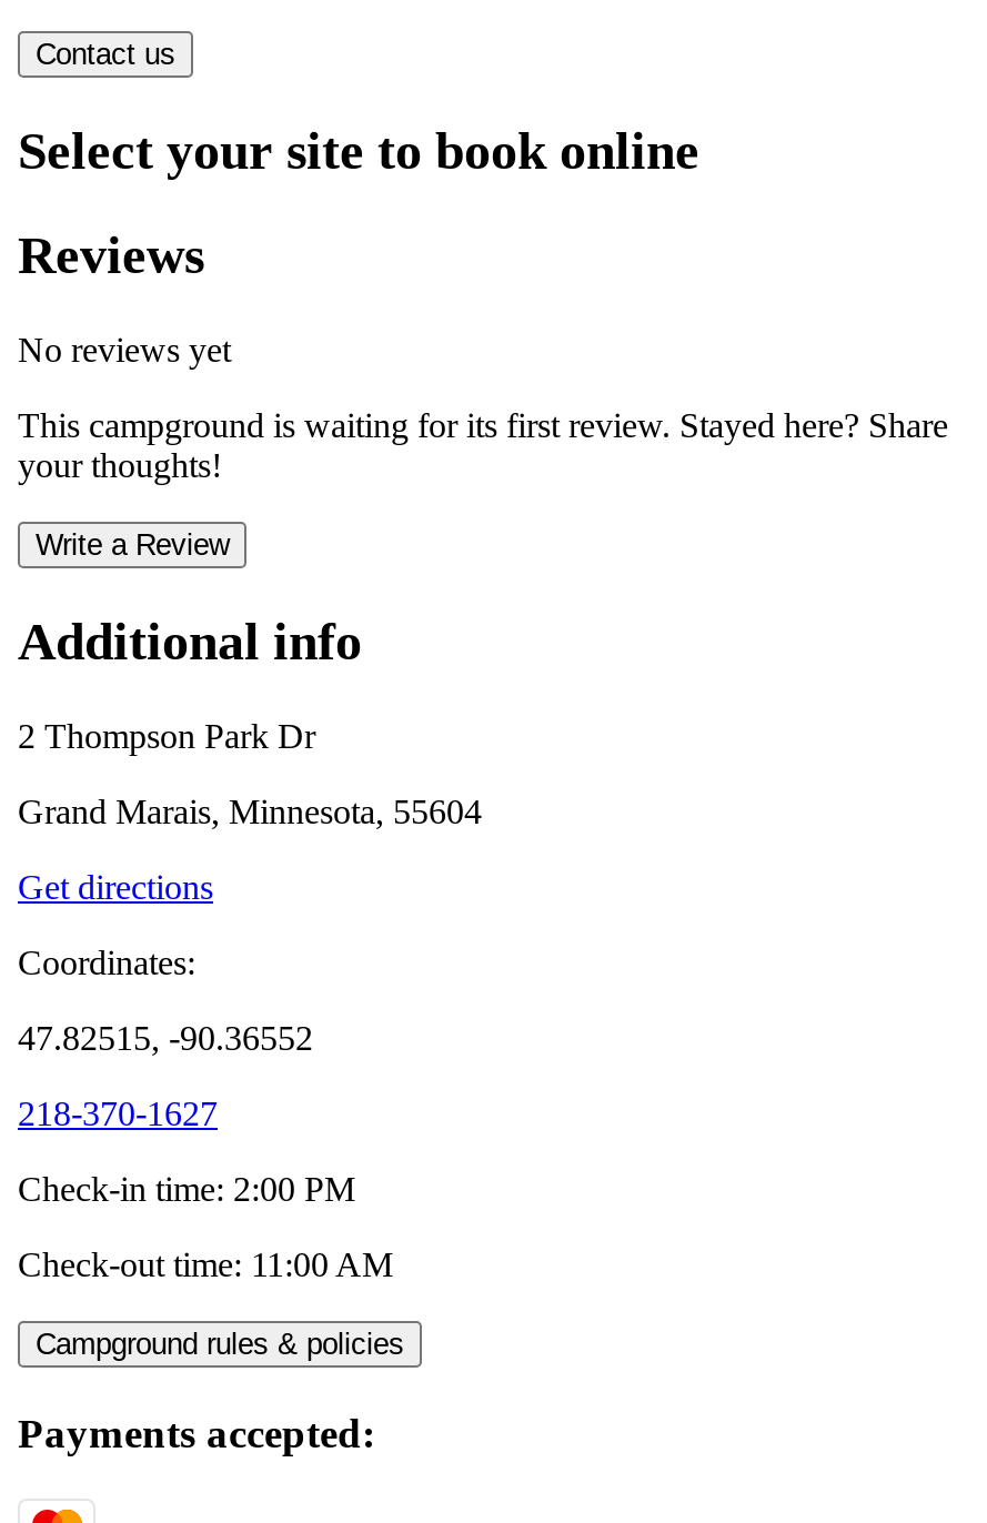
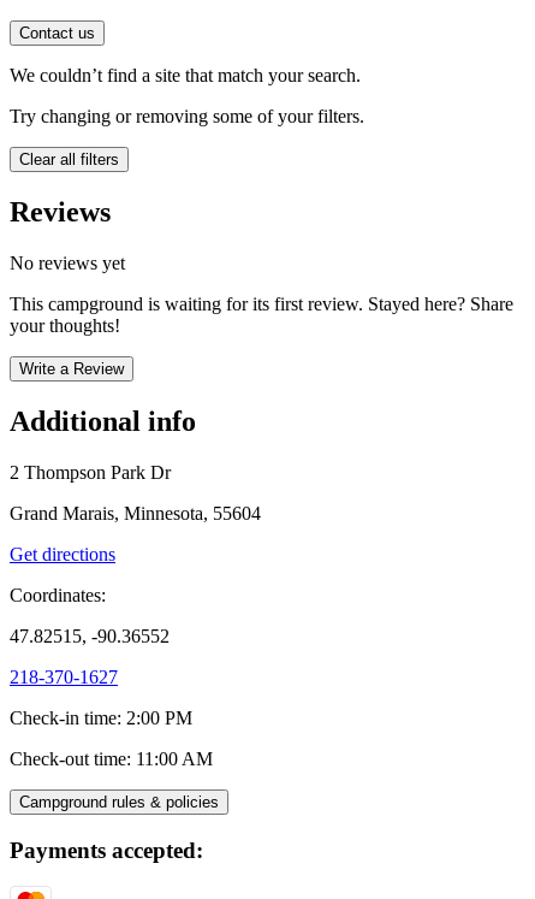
- Select your site to book online
+ We couldn’t find a site that match your search.
+ Try changing or removing some of your filters.
+ Clear all filters
